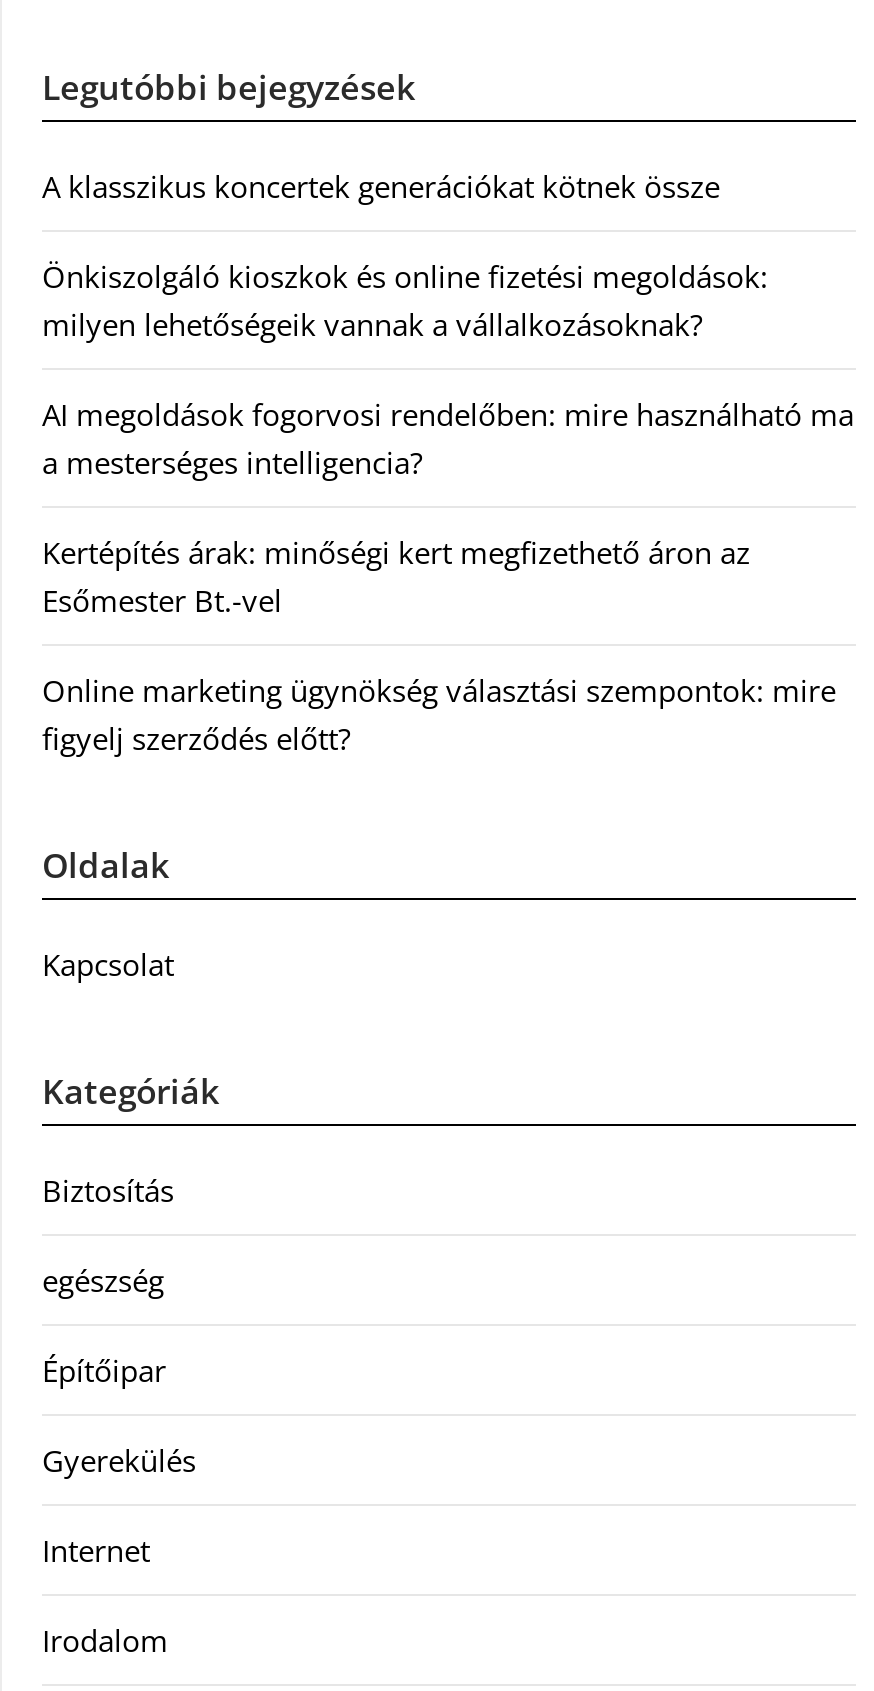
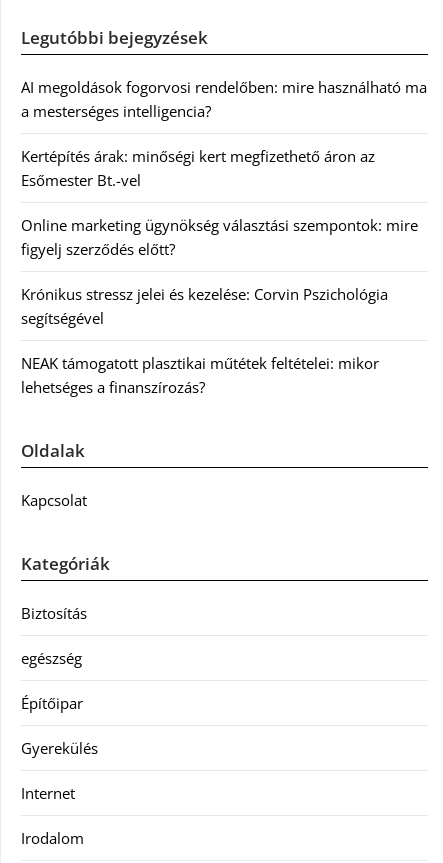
- A klasszikus koncertek generációkat kötnek össze
- Önkiszolgáló kioszkok és online fizetési megoldások:
- milyen lehetőségeik vannak a vállalkozásoknak?

moved up: AI megoldások fogorvosi rendelőben: mire használható ma | a mesterséges intelligencia? | Kertépítés árak: minőségi kert megfizethető áron az | Esőmester Bt.-vel | Online marketing ügynökség választási szempontok: mire | figyelj szerződés előtt?

+ Krónikus stressz jelei és kezelése: Corvin Pszichológia
+ segítségével
+ NEAK támogatott plasztikai műtétek feltételei: mikor
+ lehetséges a finanszírozás?
